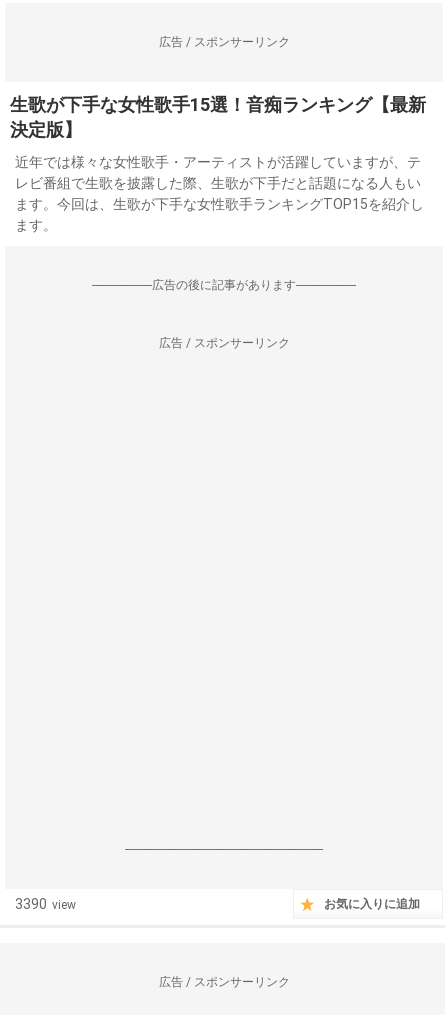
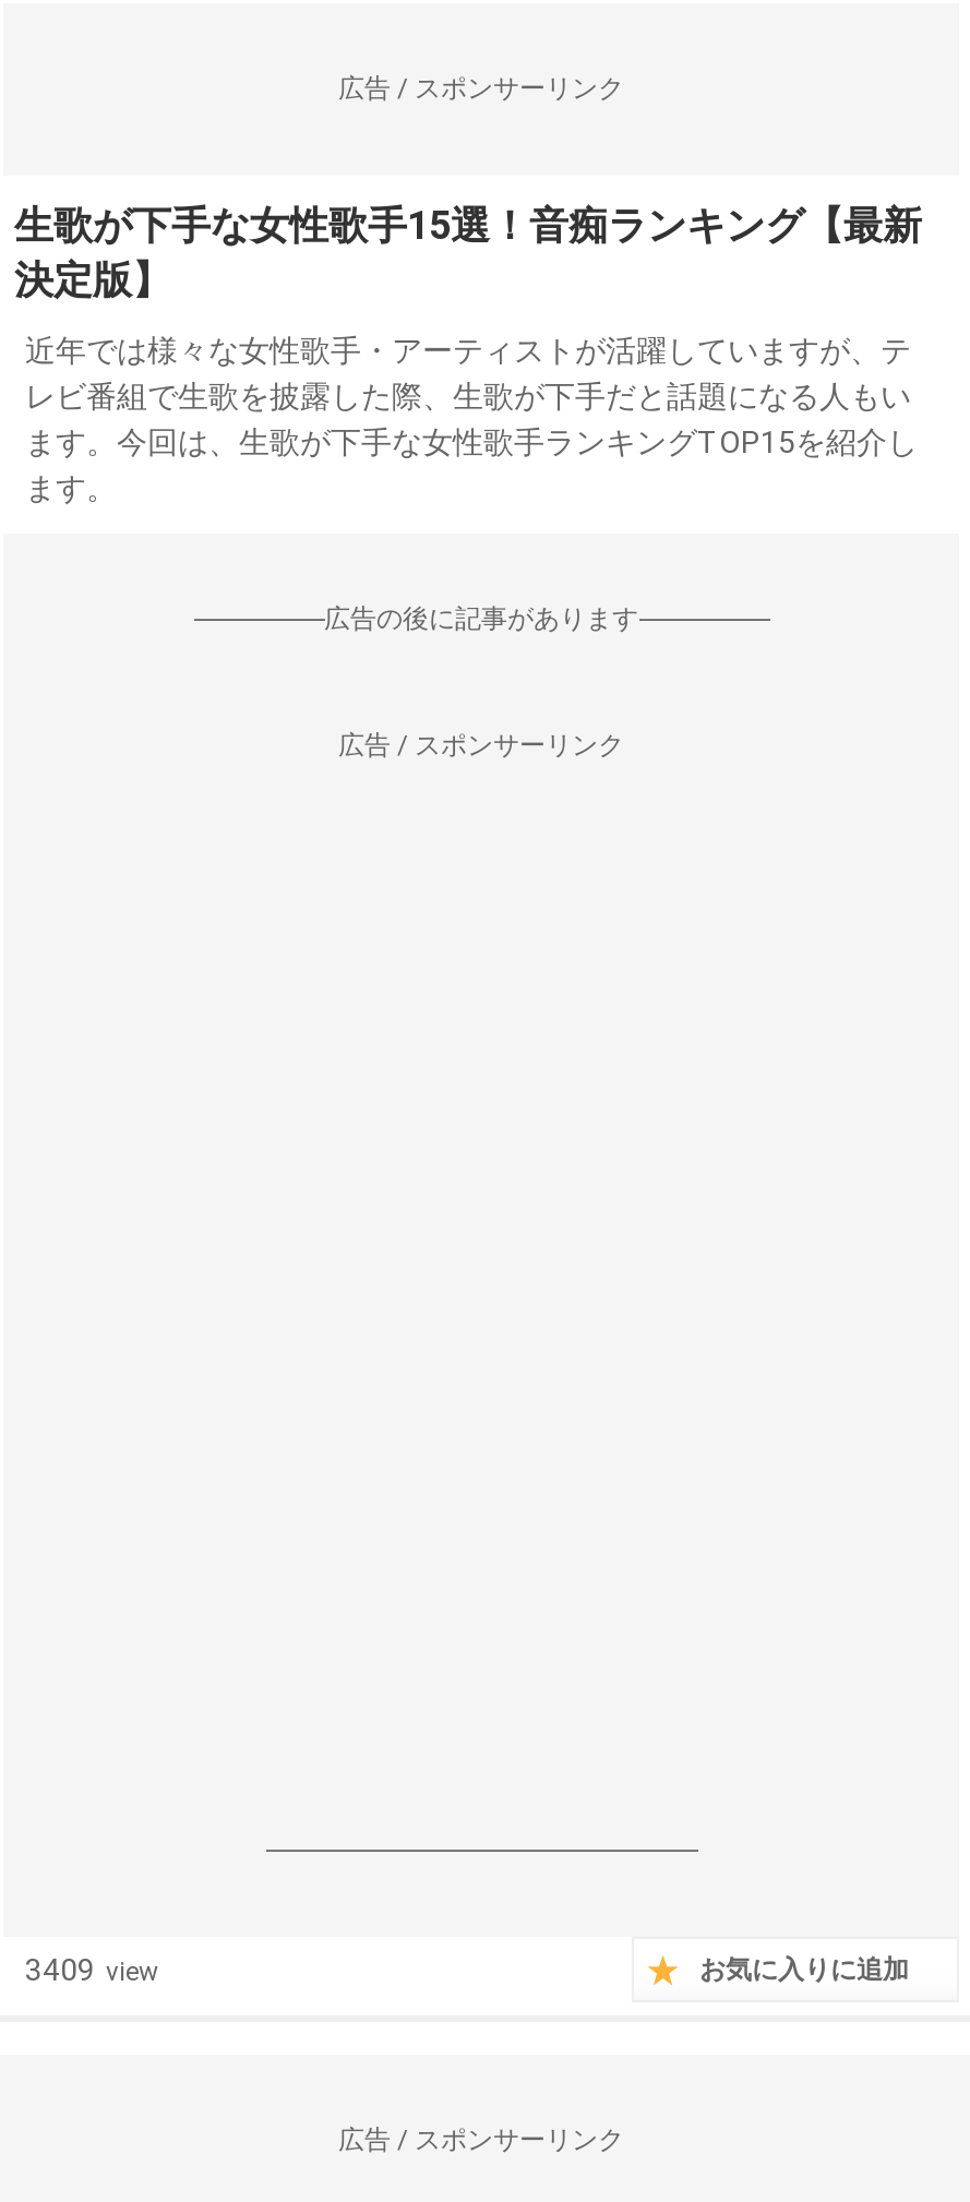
- 3390 view
+ 3409 view
